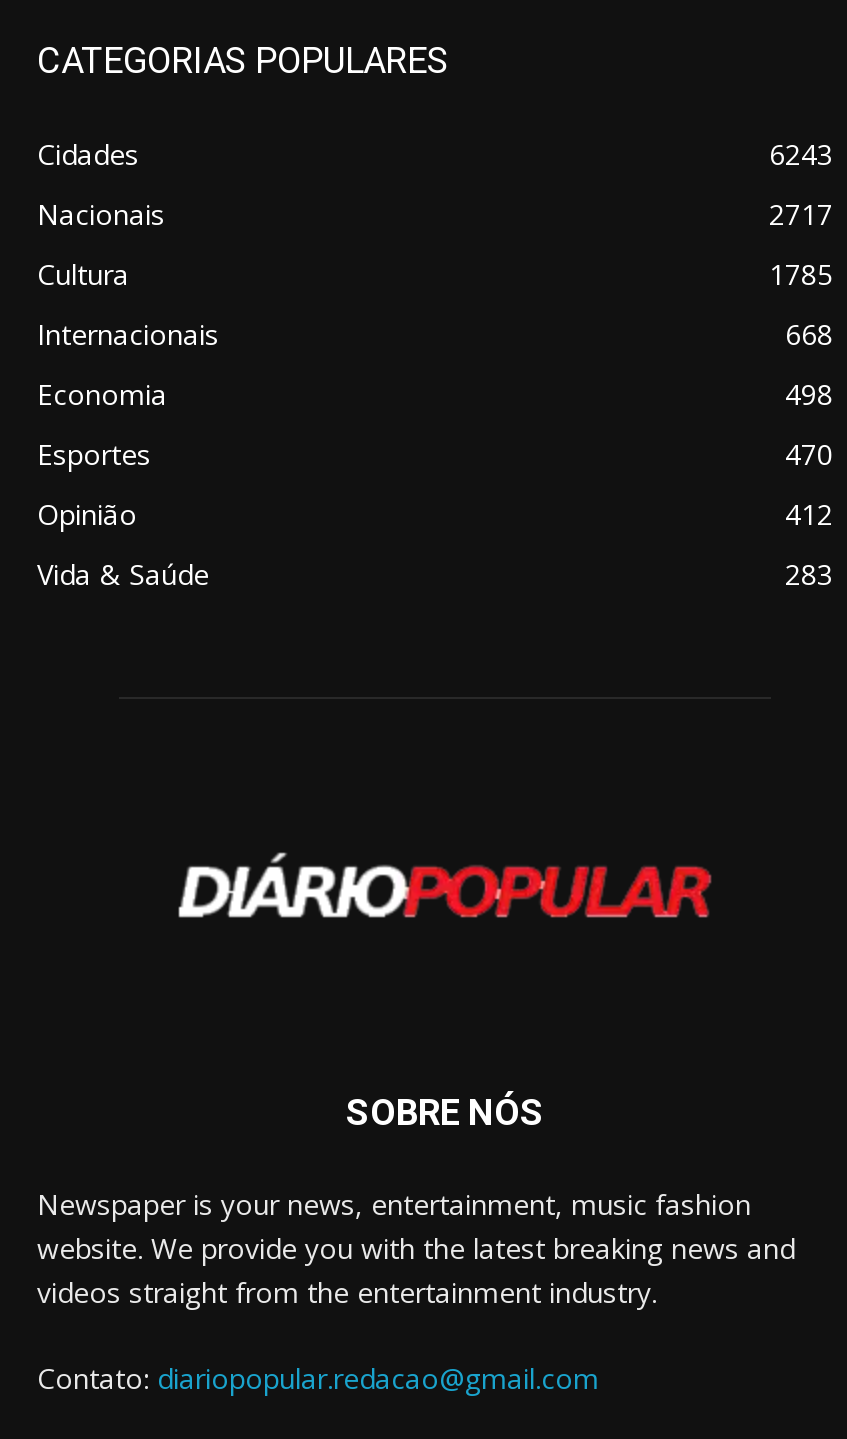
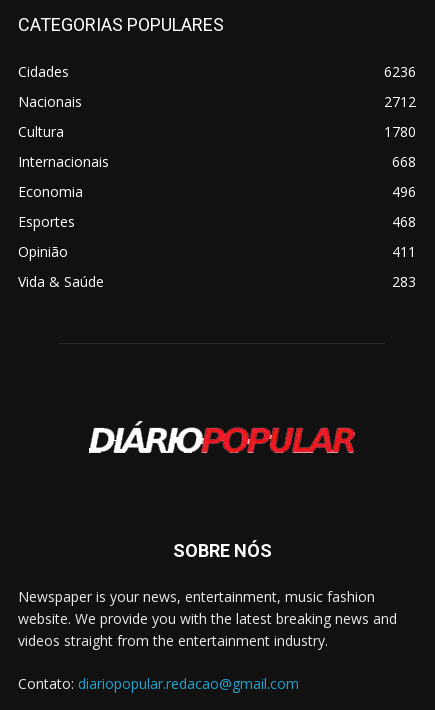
- 6243
+ 6236

- 2717
+ 2712

- 1785
+ 1780

- 498
+ 496

- 470
+ 468

- 412
+ 411
